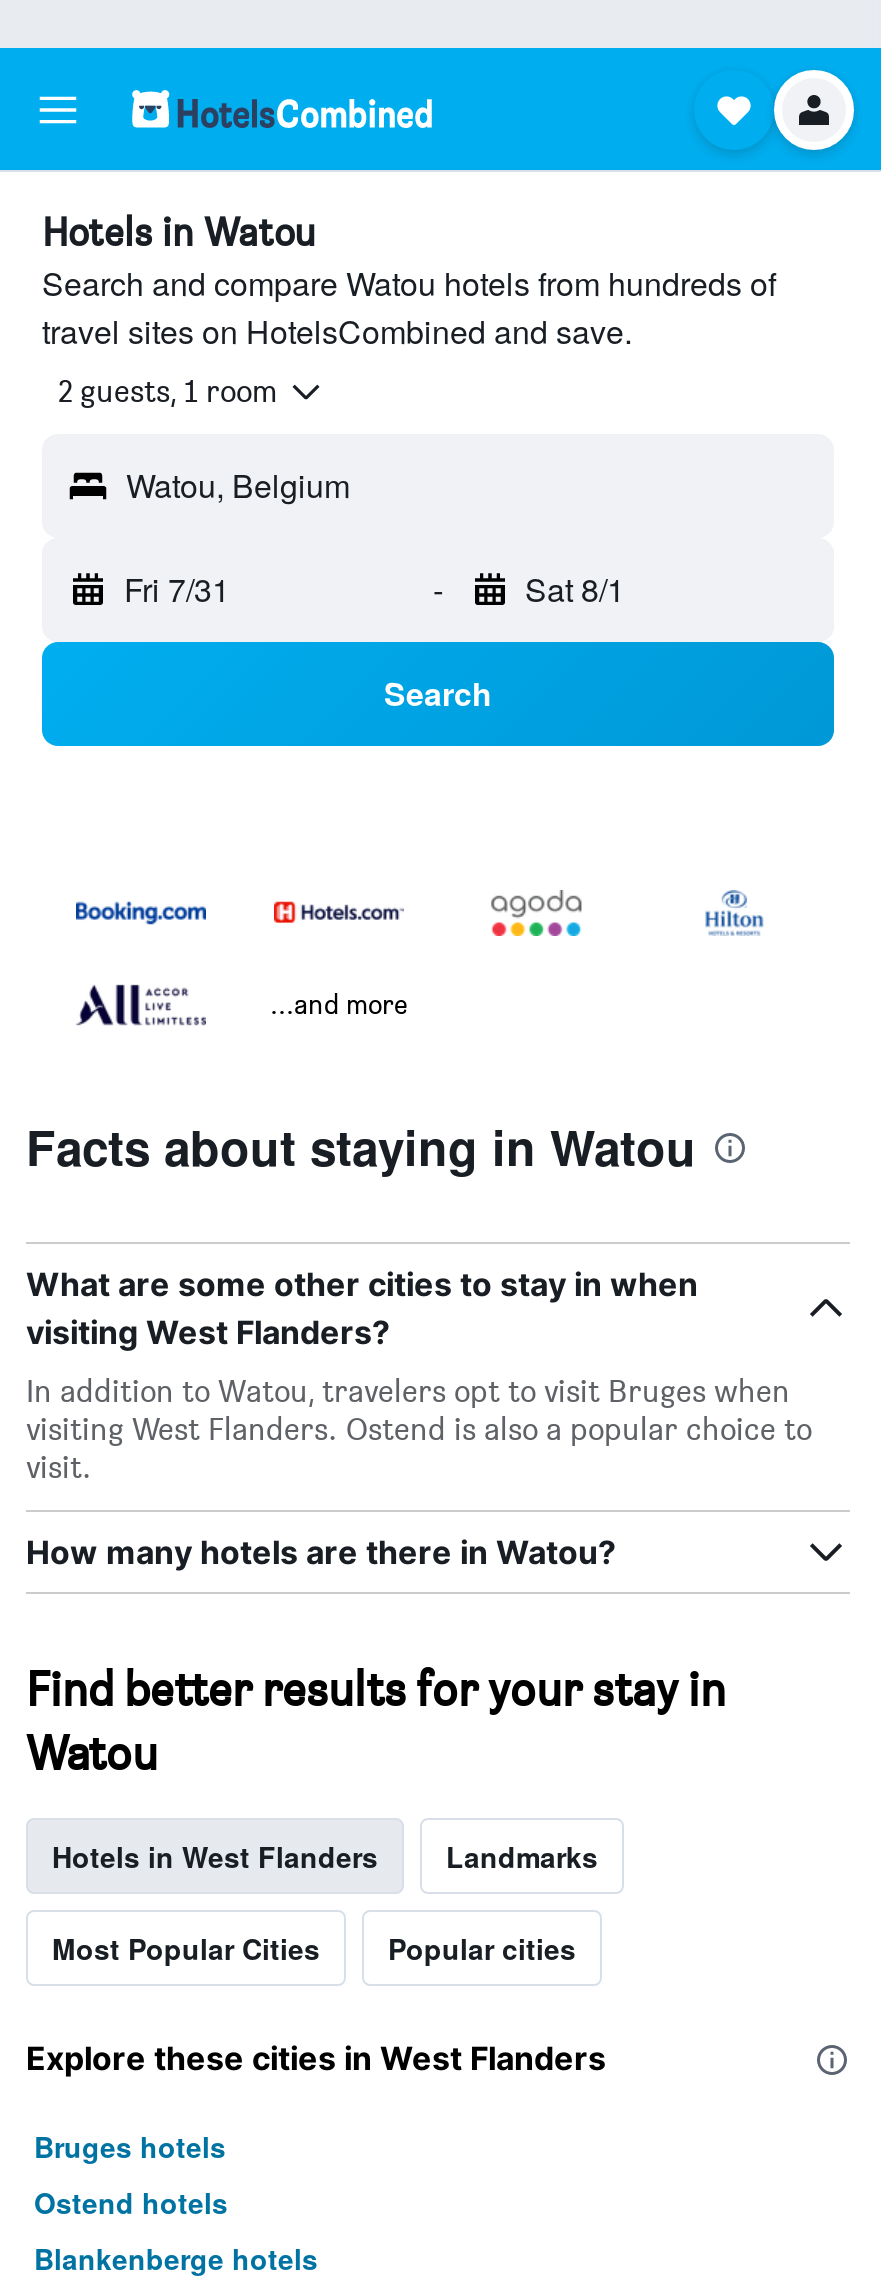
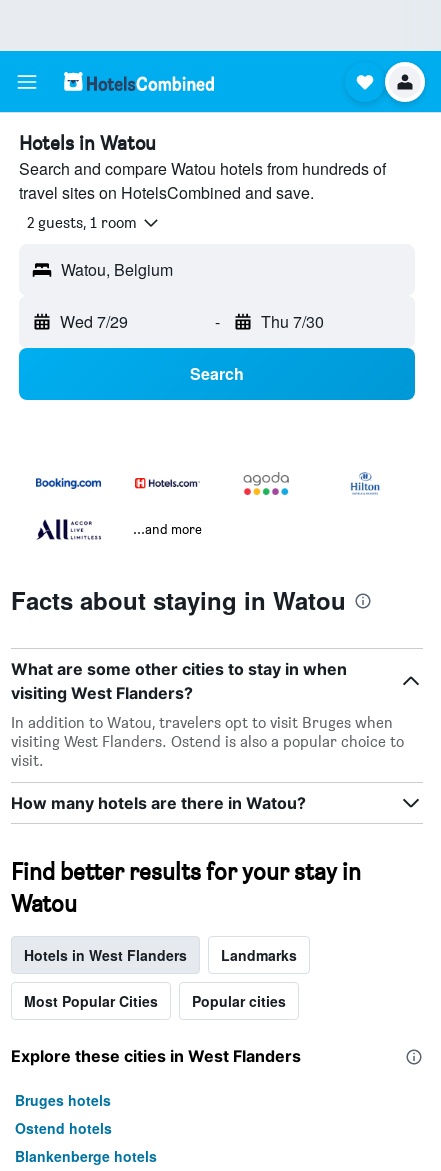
- Fri 7/31
+ Wed 7/29

- Sat 8/1
+ Thu 7/30
